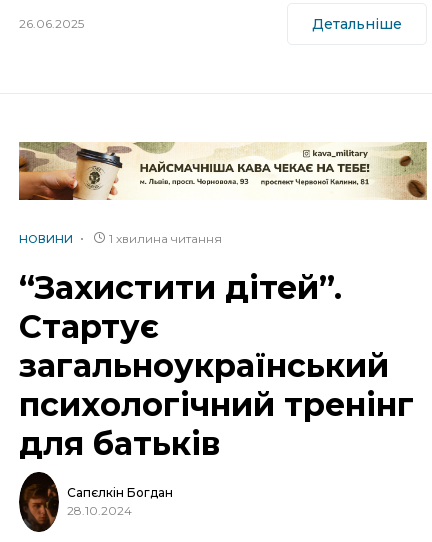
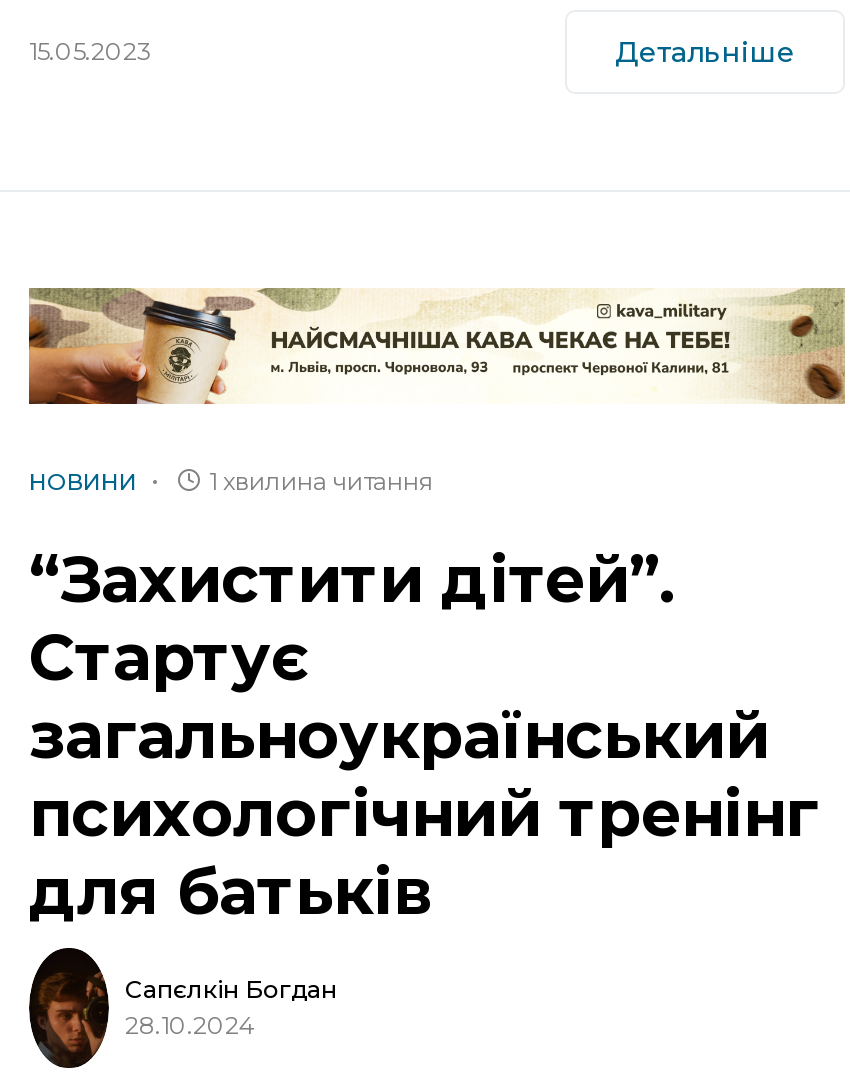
- 26.06.2025
+ 15.05.2023
